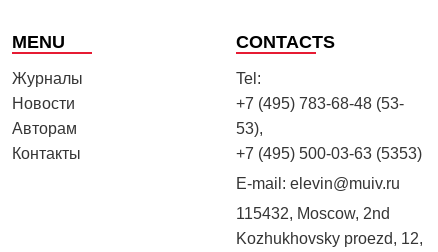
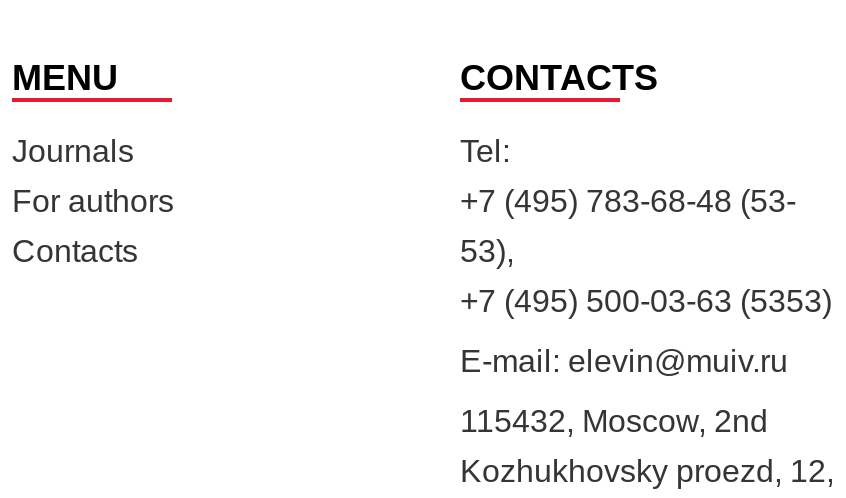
- Журналы
- Новости
- Авторам
- Контакты
+ Journals
+ For authors
+ Contacts
